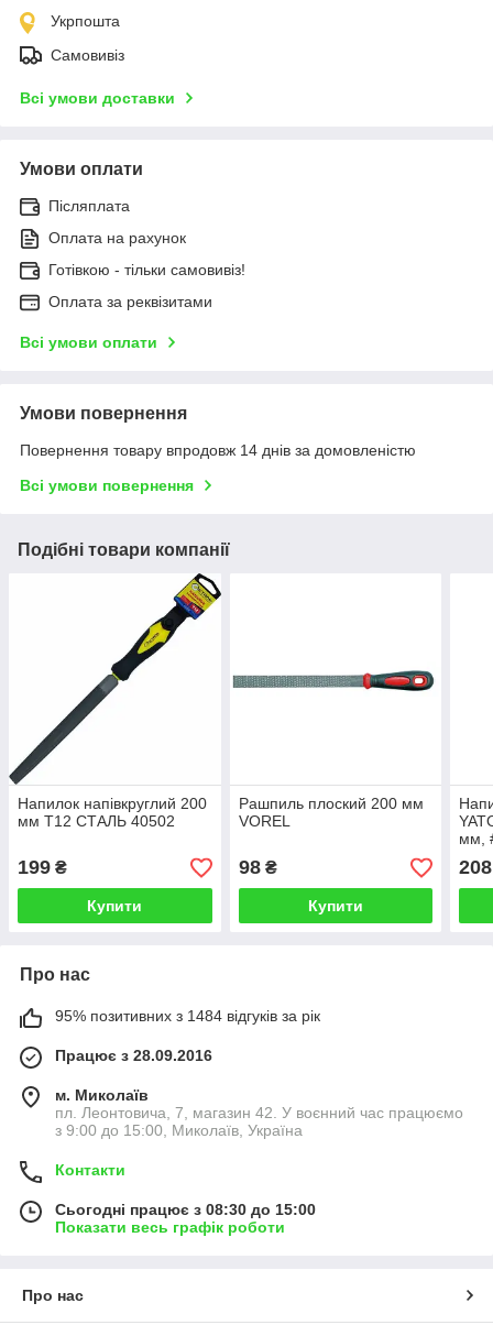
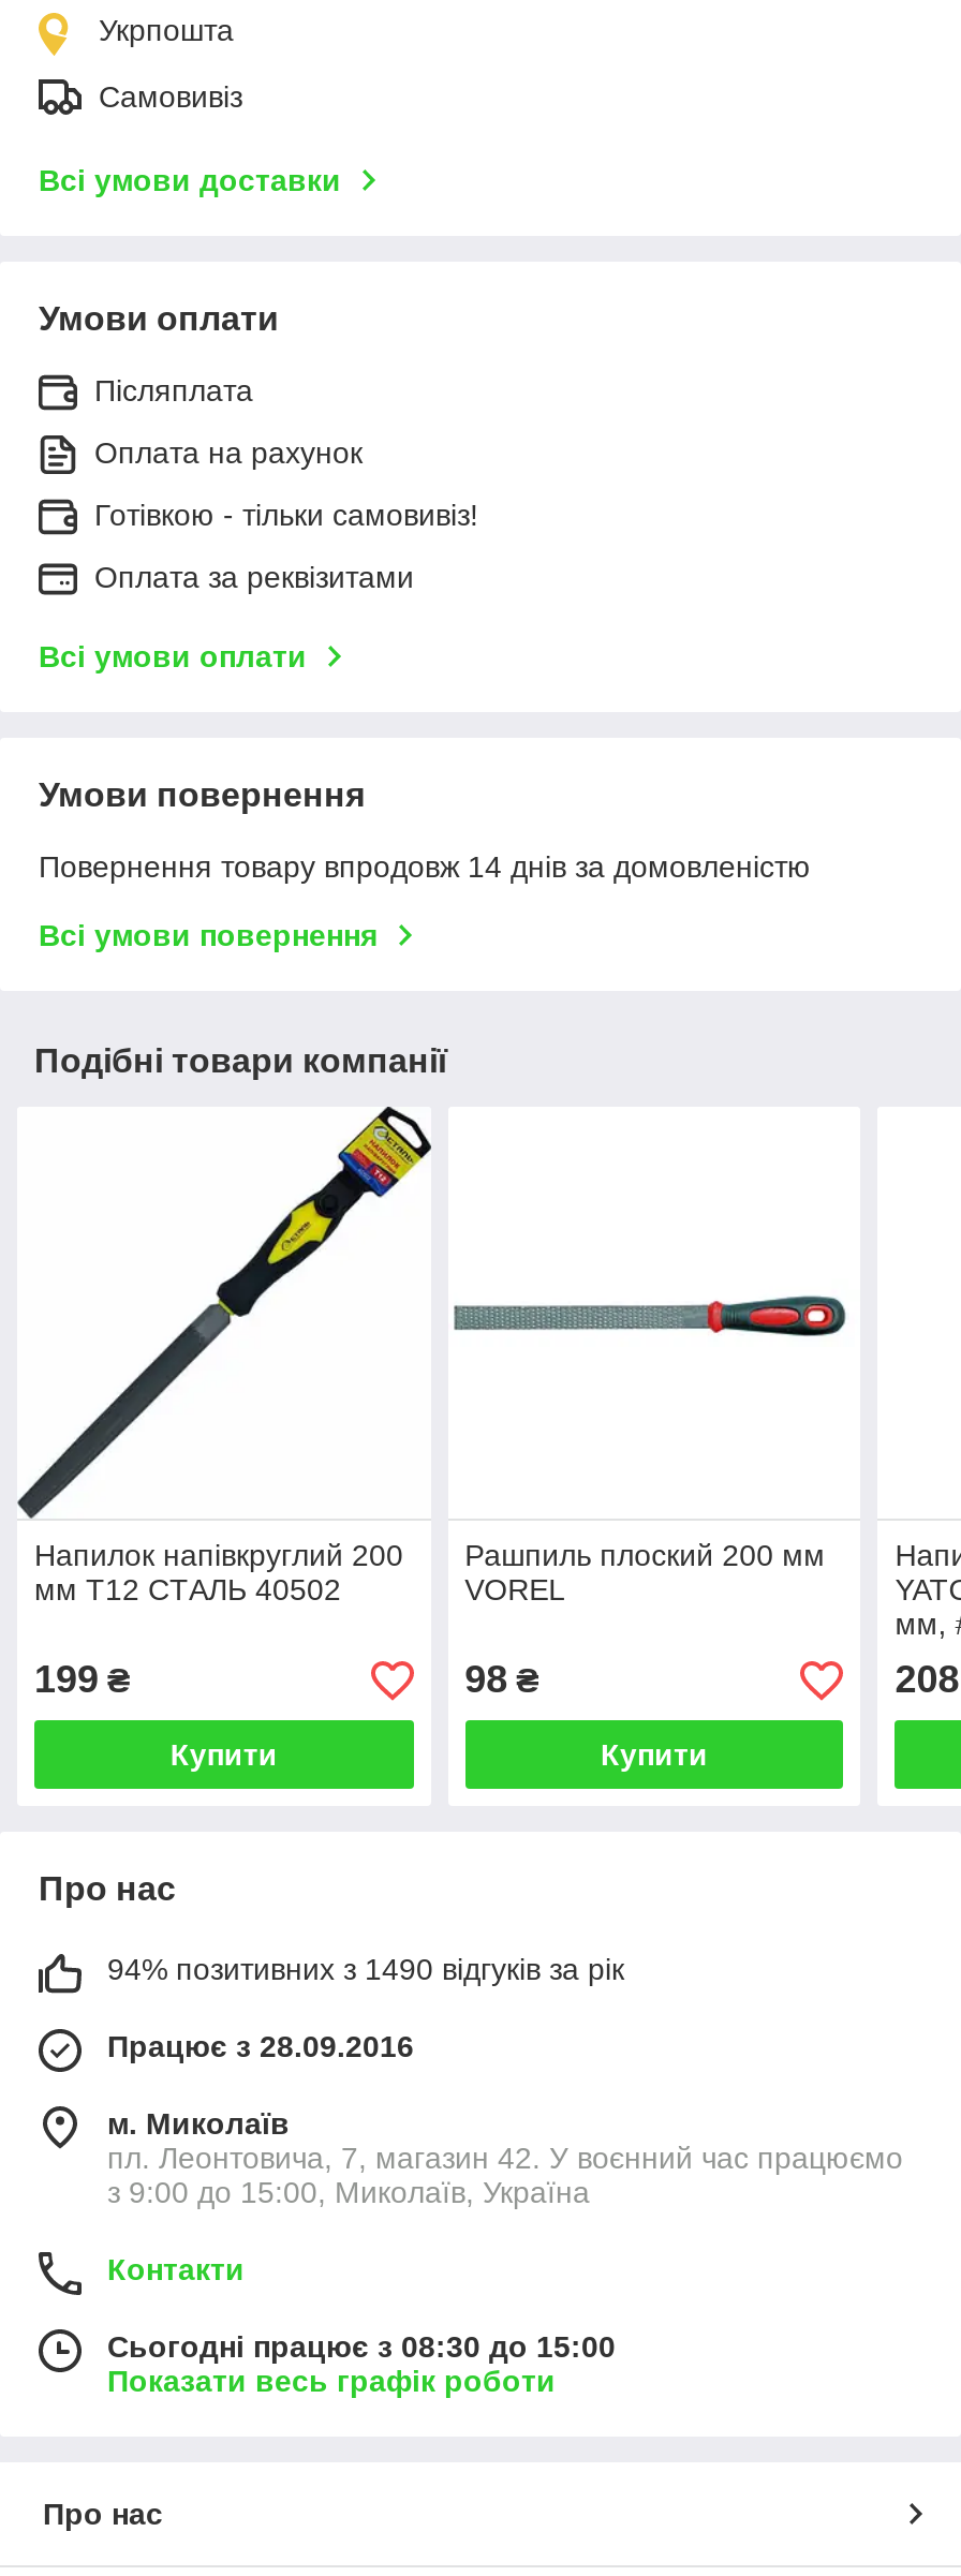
- 95% позитивних з 1484 відгуків за рік
+ 94% позитивних з 1490 відгуків за рік
